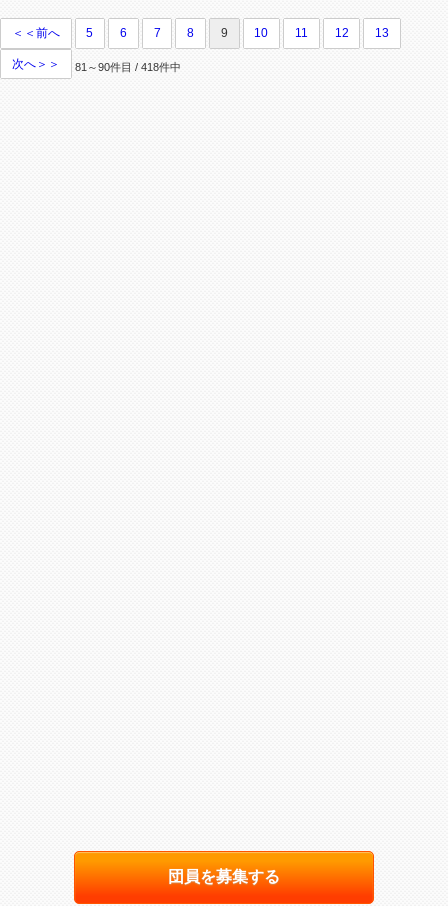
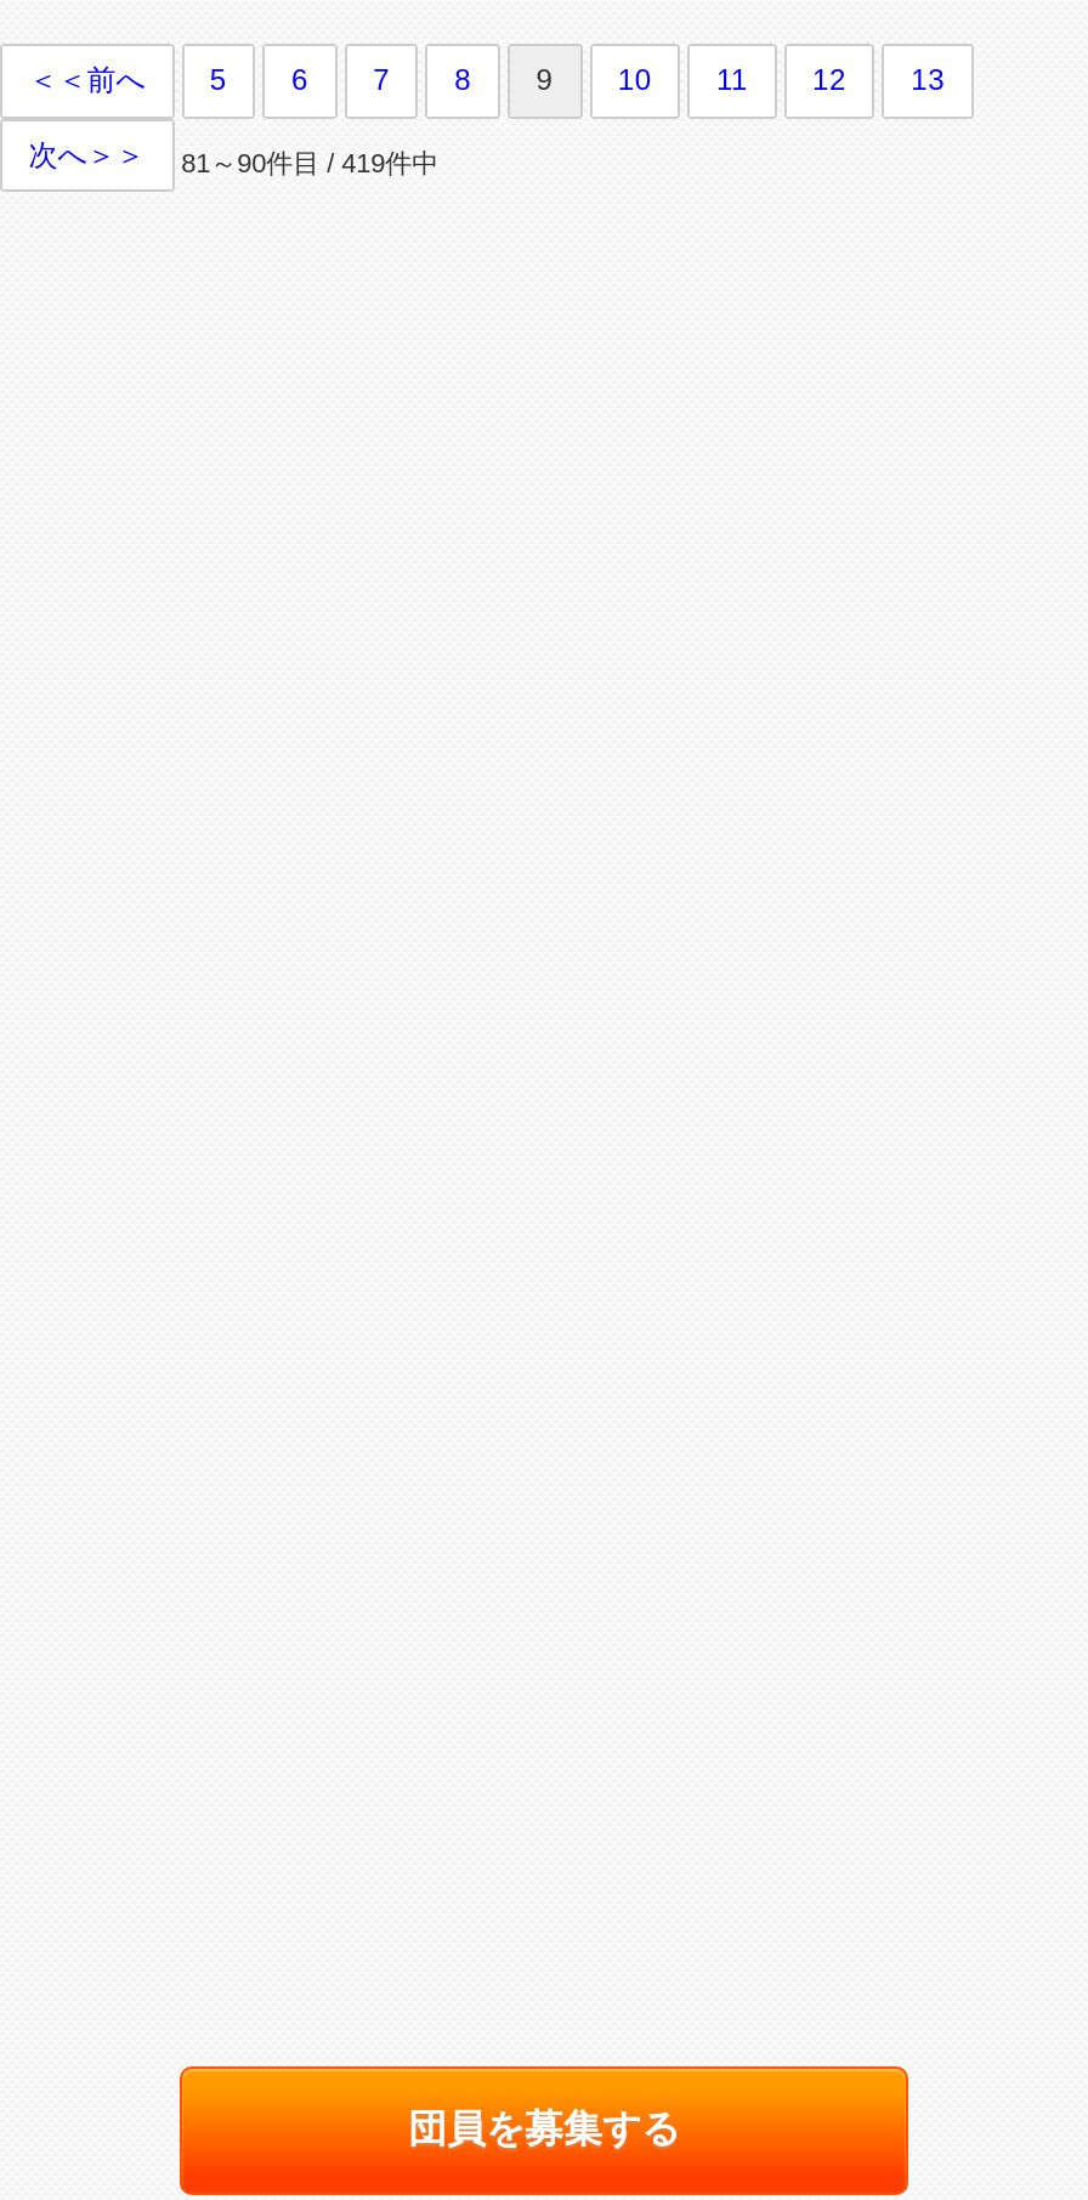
- 次へ＞＞ 81～90件目 / 418件中
+ 次へ＞＞ 81～90件目 / 419件中
